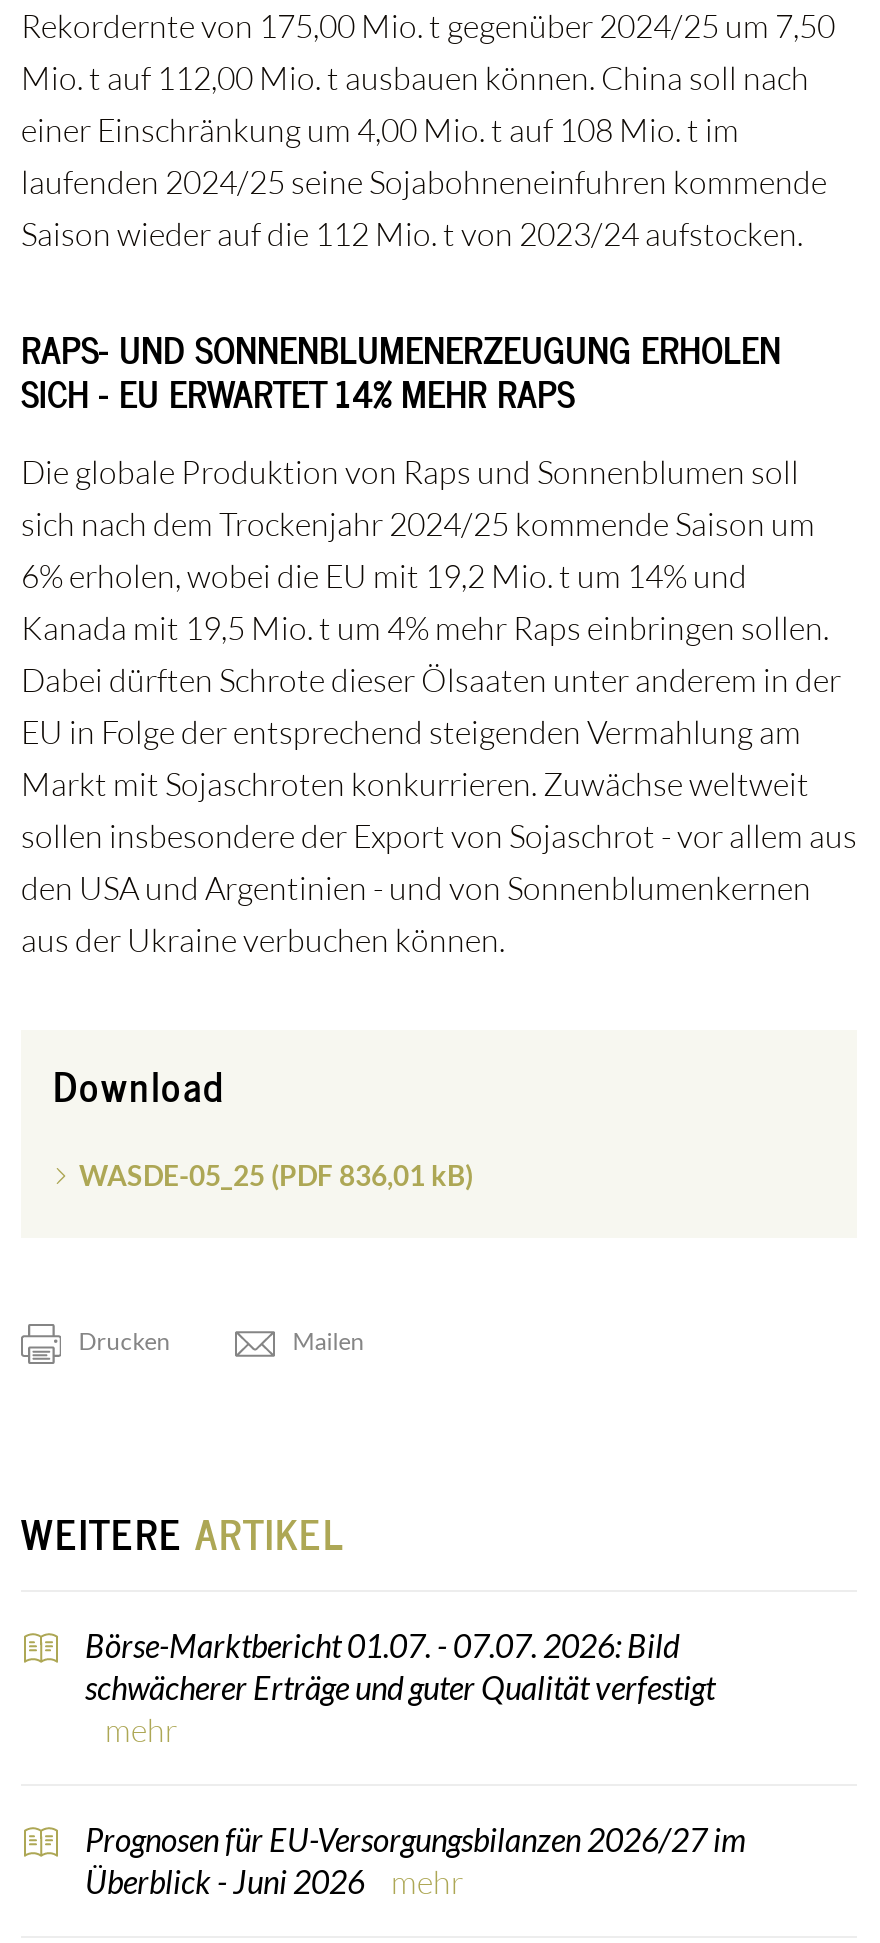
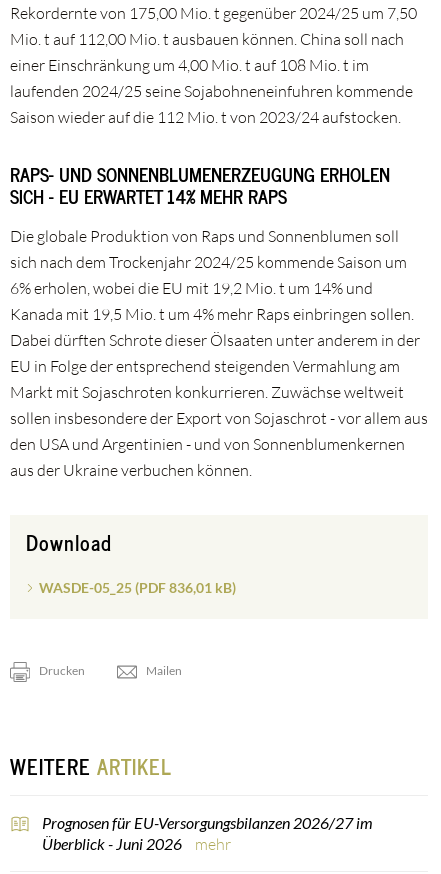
- Börse-Marktbericht 01.07. - 07.07. 2026: Bild
- schwächerer Erträge und guter Qualität verfestigt
- mehr
